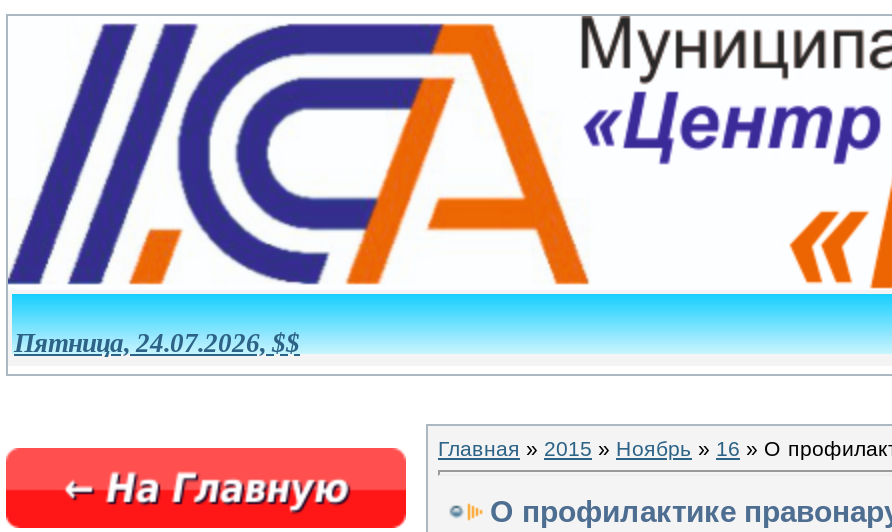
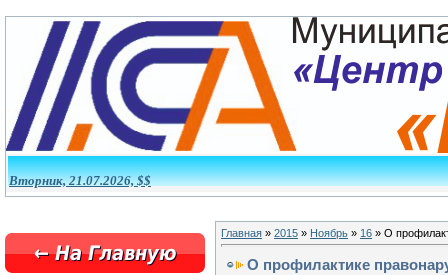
- Пятница, 24.07.2026, $$
+ Вторник, 21.07.2026, $$
